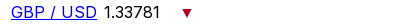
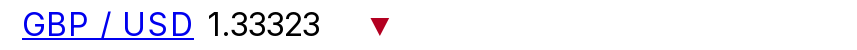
- GBP / USD 1.33781
+ GBP / USD 1.33323
